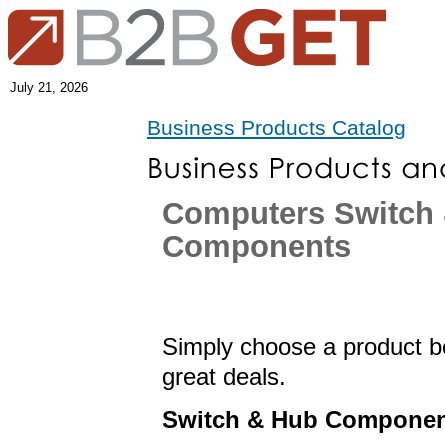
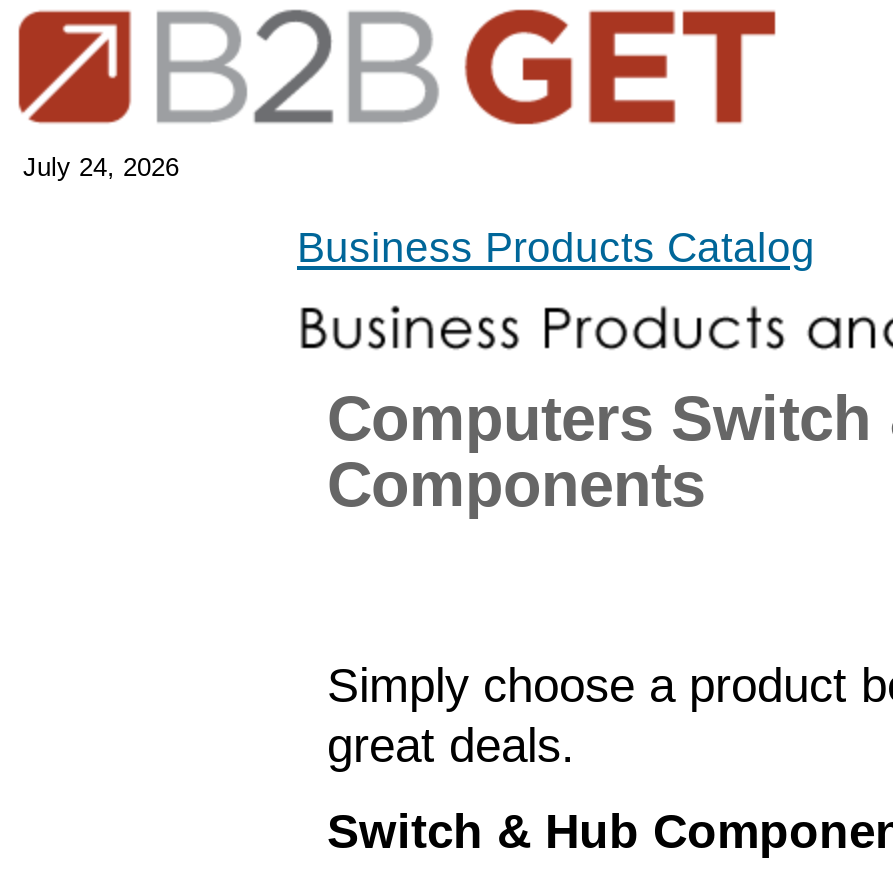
- July 21, 2026
+ July 24, 2026
